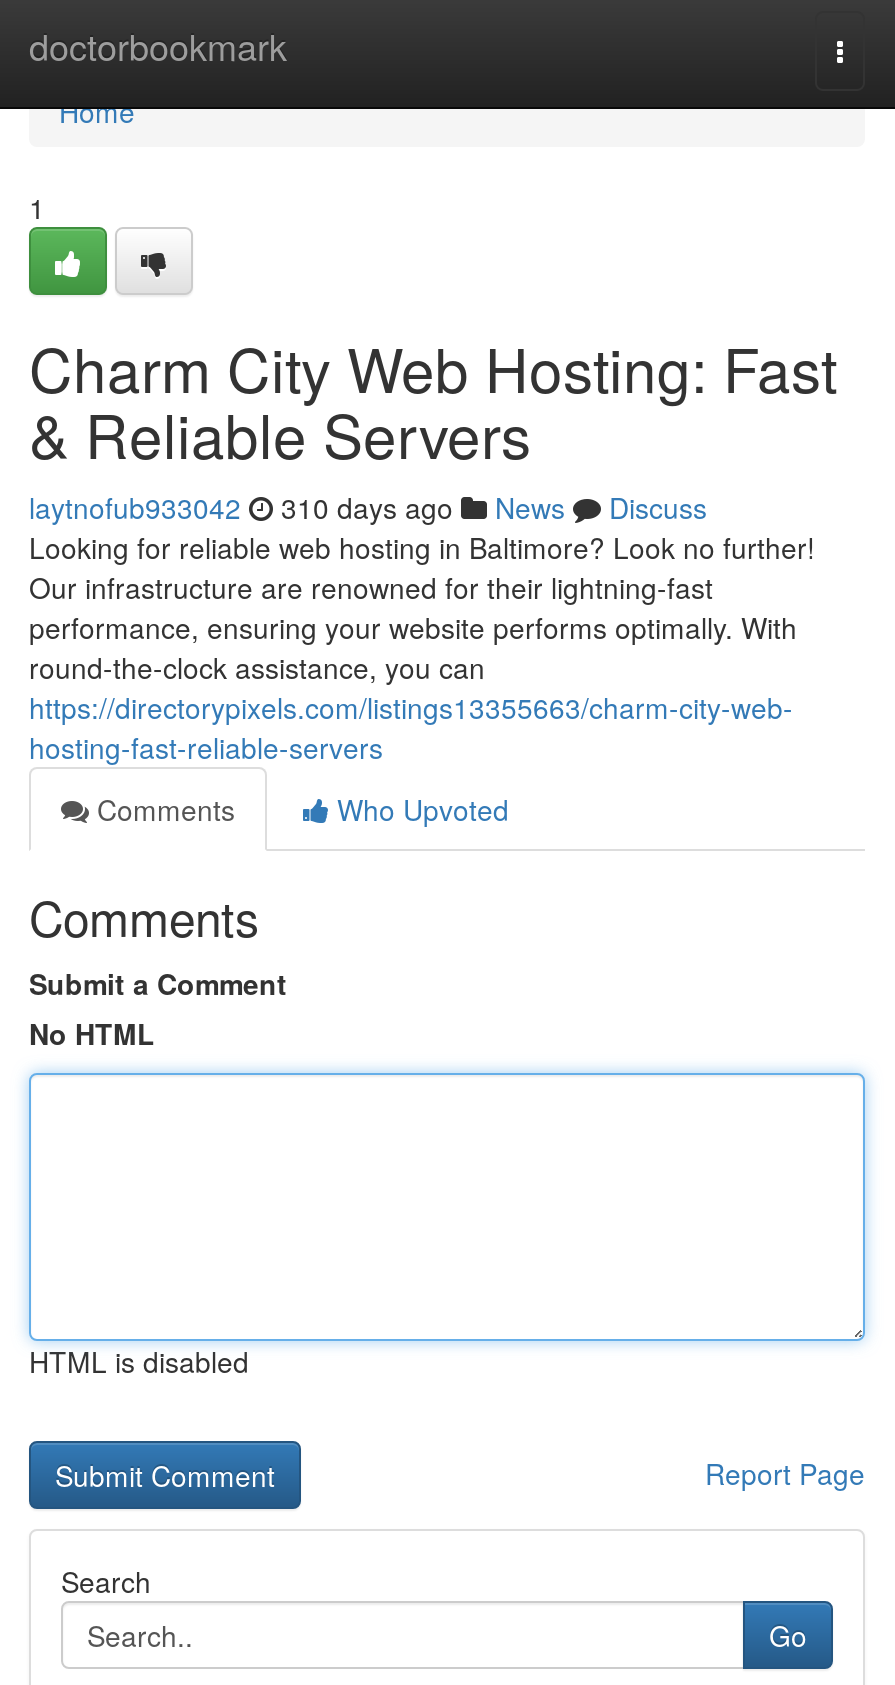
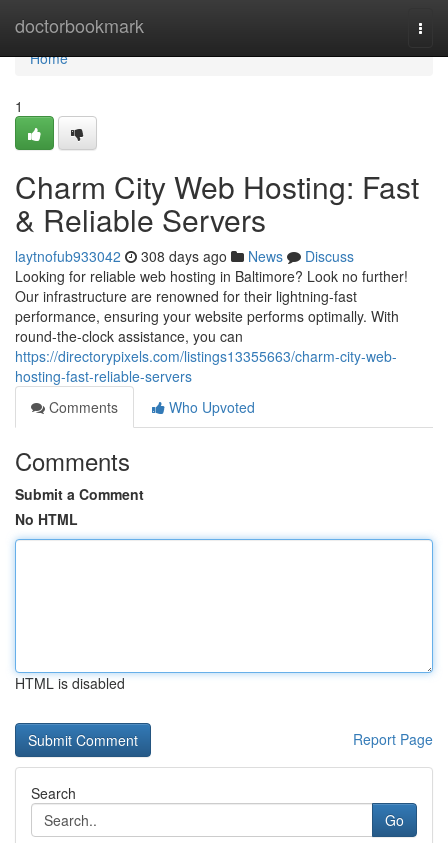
- laytnofub933042 310 days ago News Discuss
+ laytnofub933042 308 days ago News Discuss
